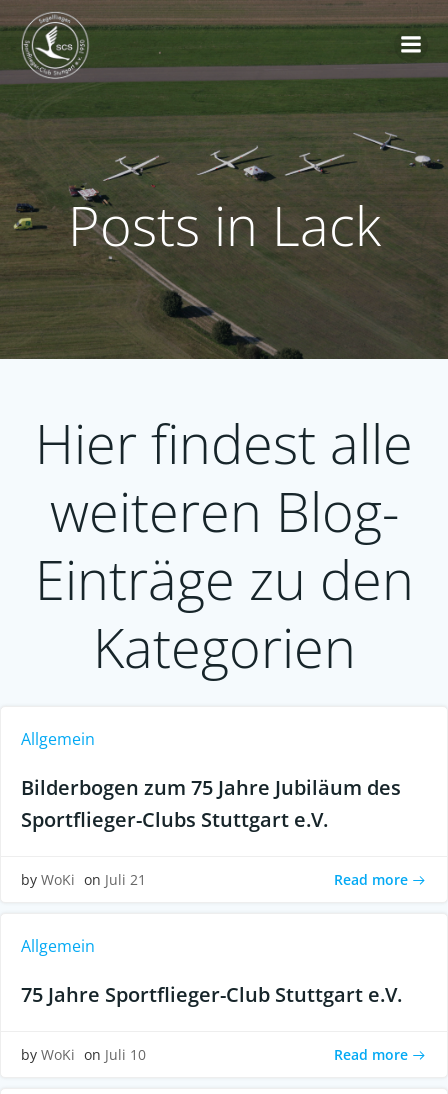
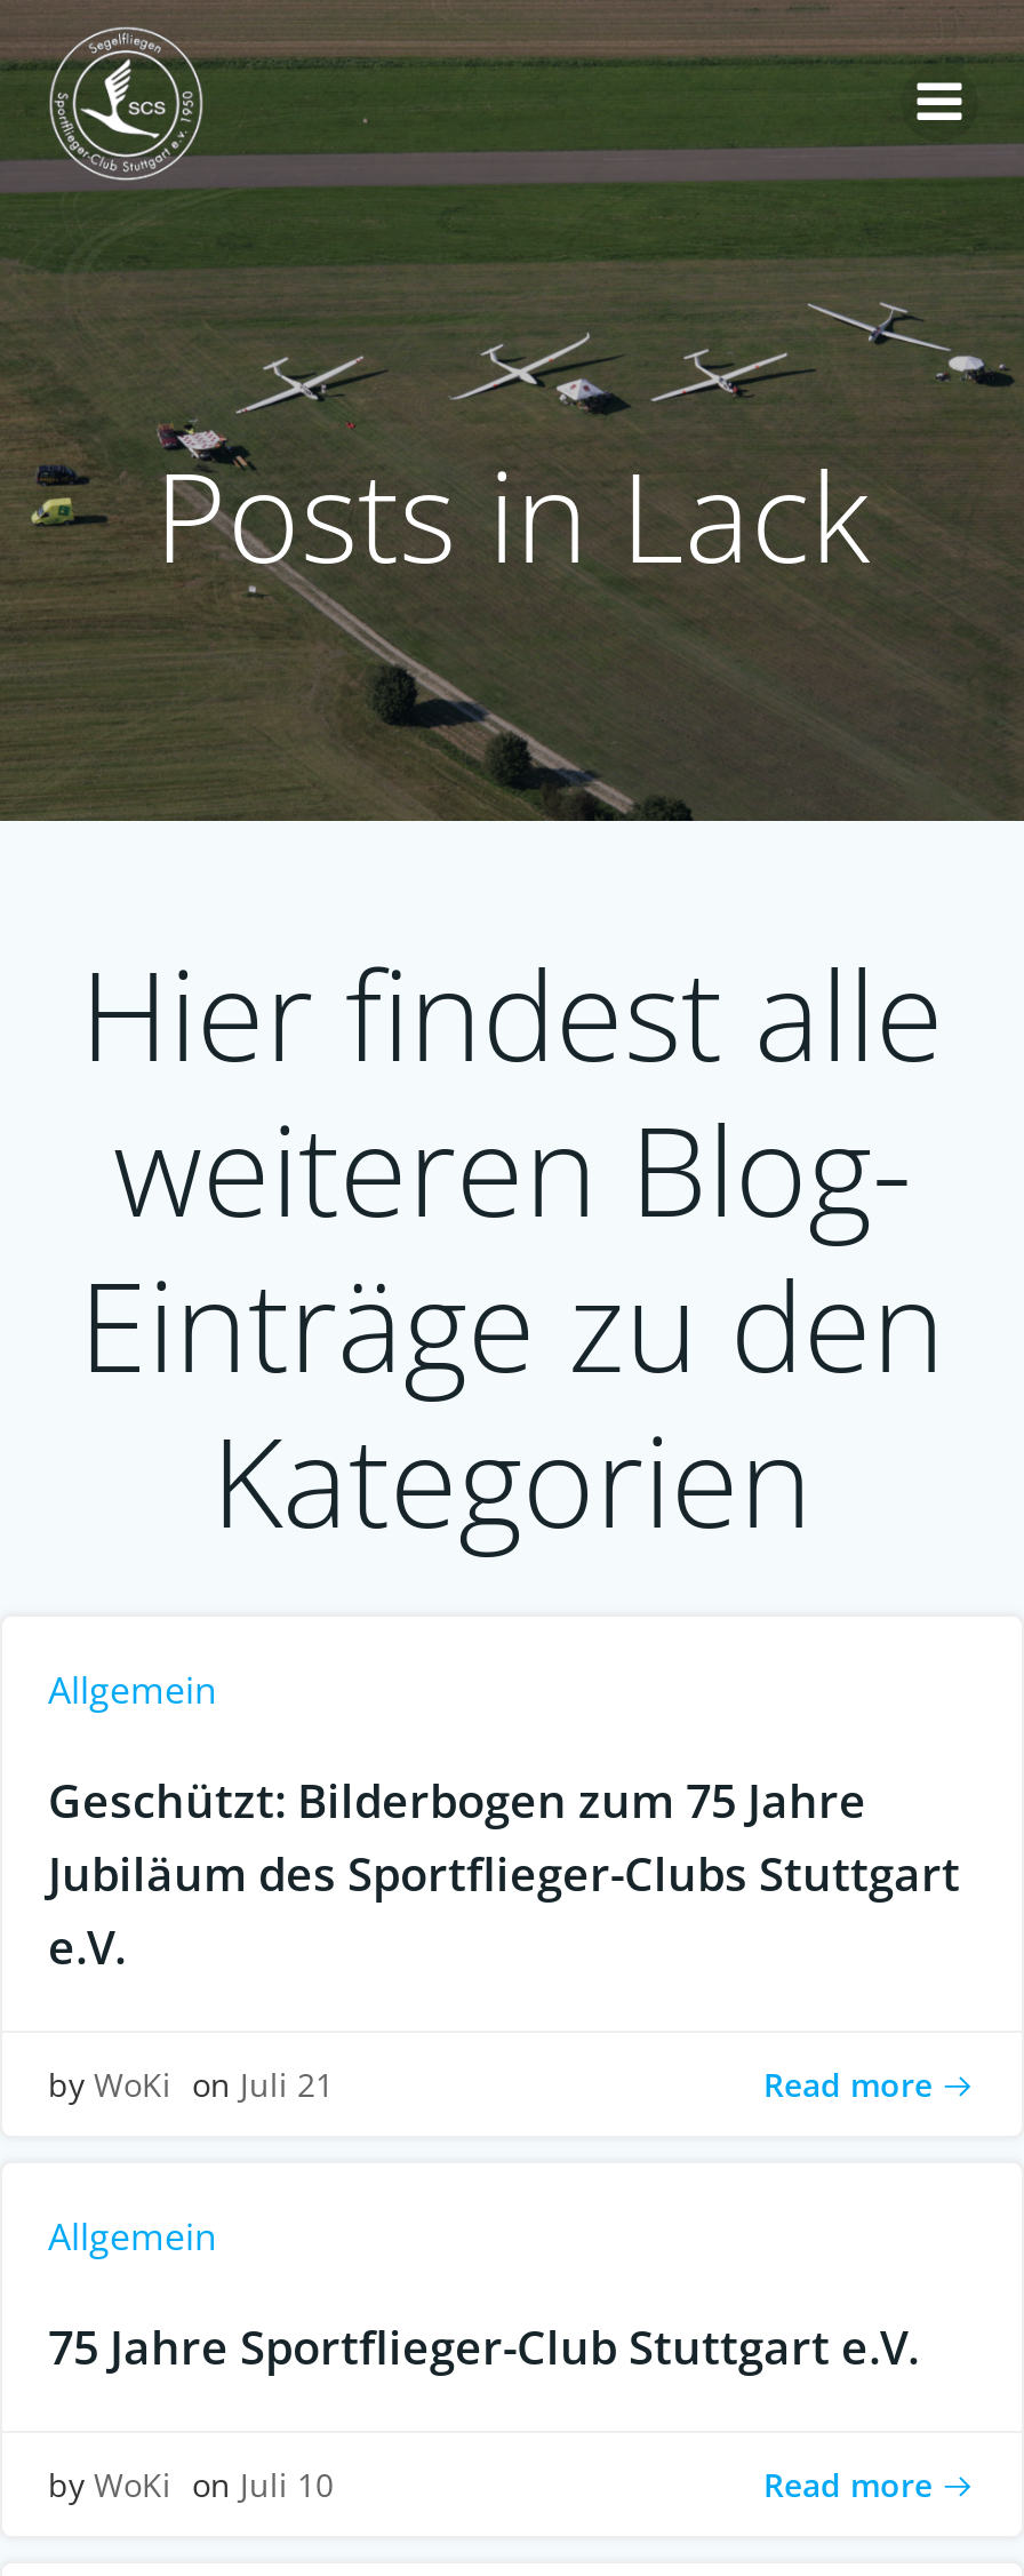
- Bilderbogen zum 75 Jahre Jubiläum des
- Sportflieger-Clubs Stuttgart e.V.
+ Geschützt: Bilderbogen zum 75 Jahre
+ Jubiläum des Sportflieger-Clubs Stuttgart
+ e.V.
